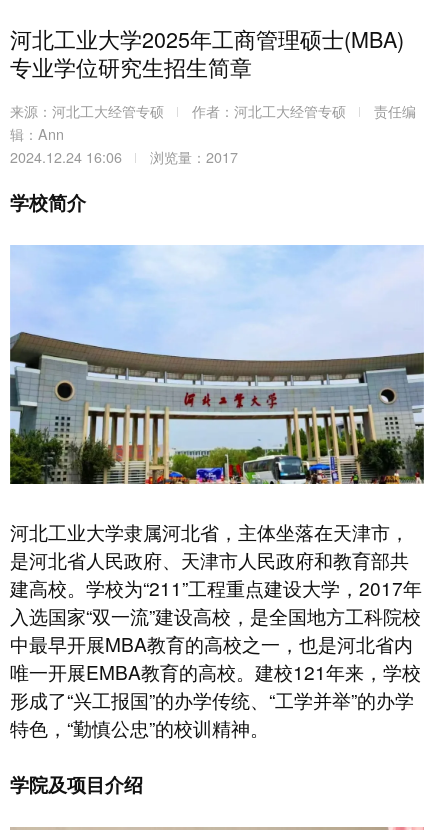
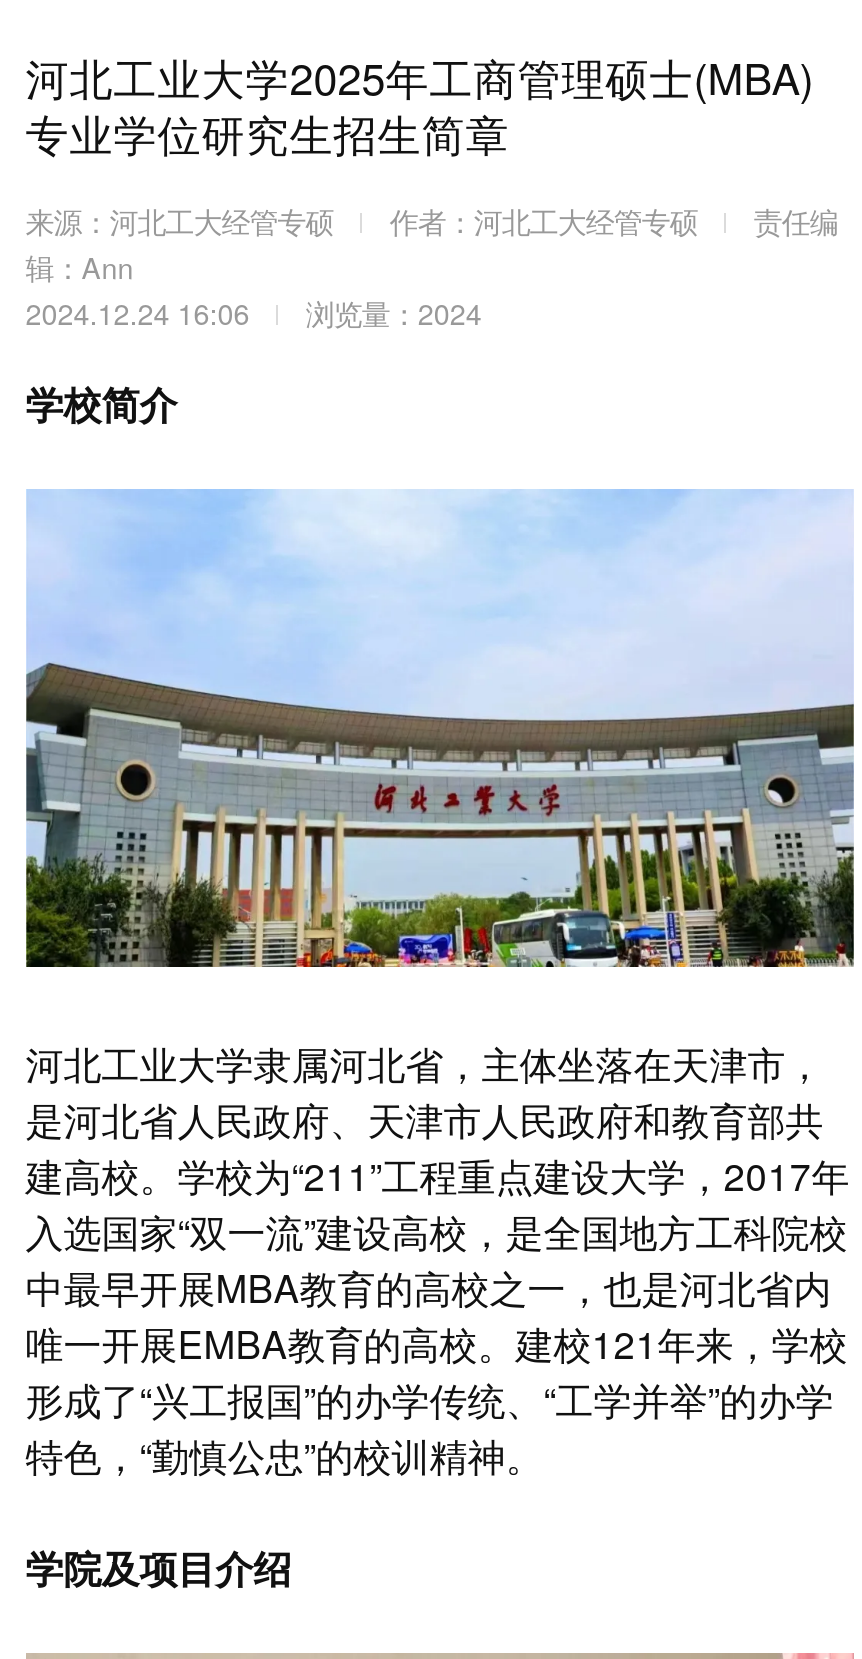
- 2024.12.24 16:06 浏览量：2017
+ 2024.12.24 16:06 浏览量：2024
